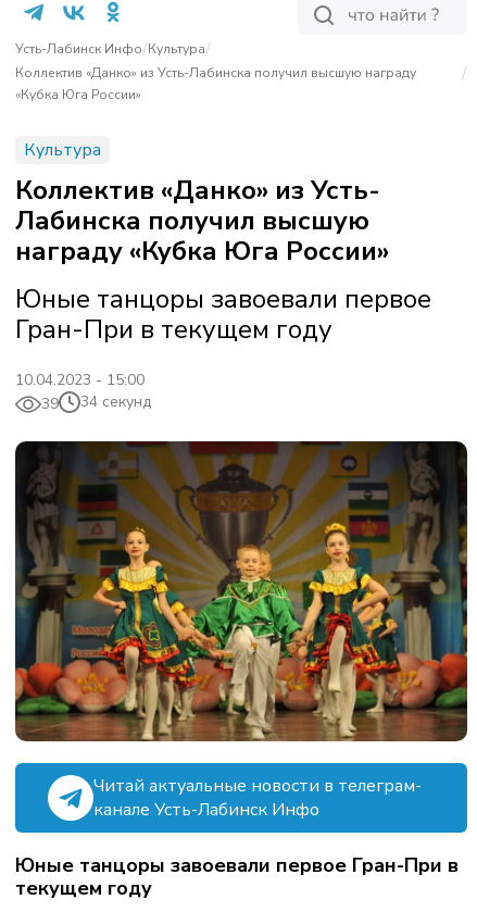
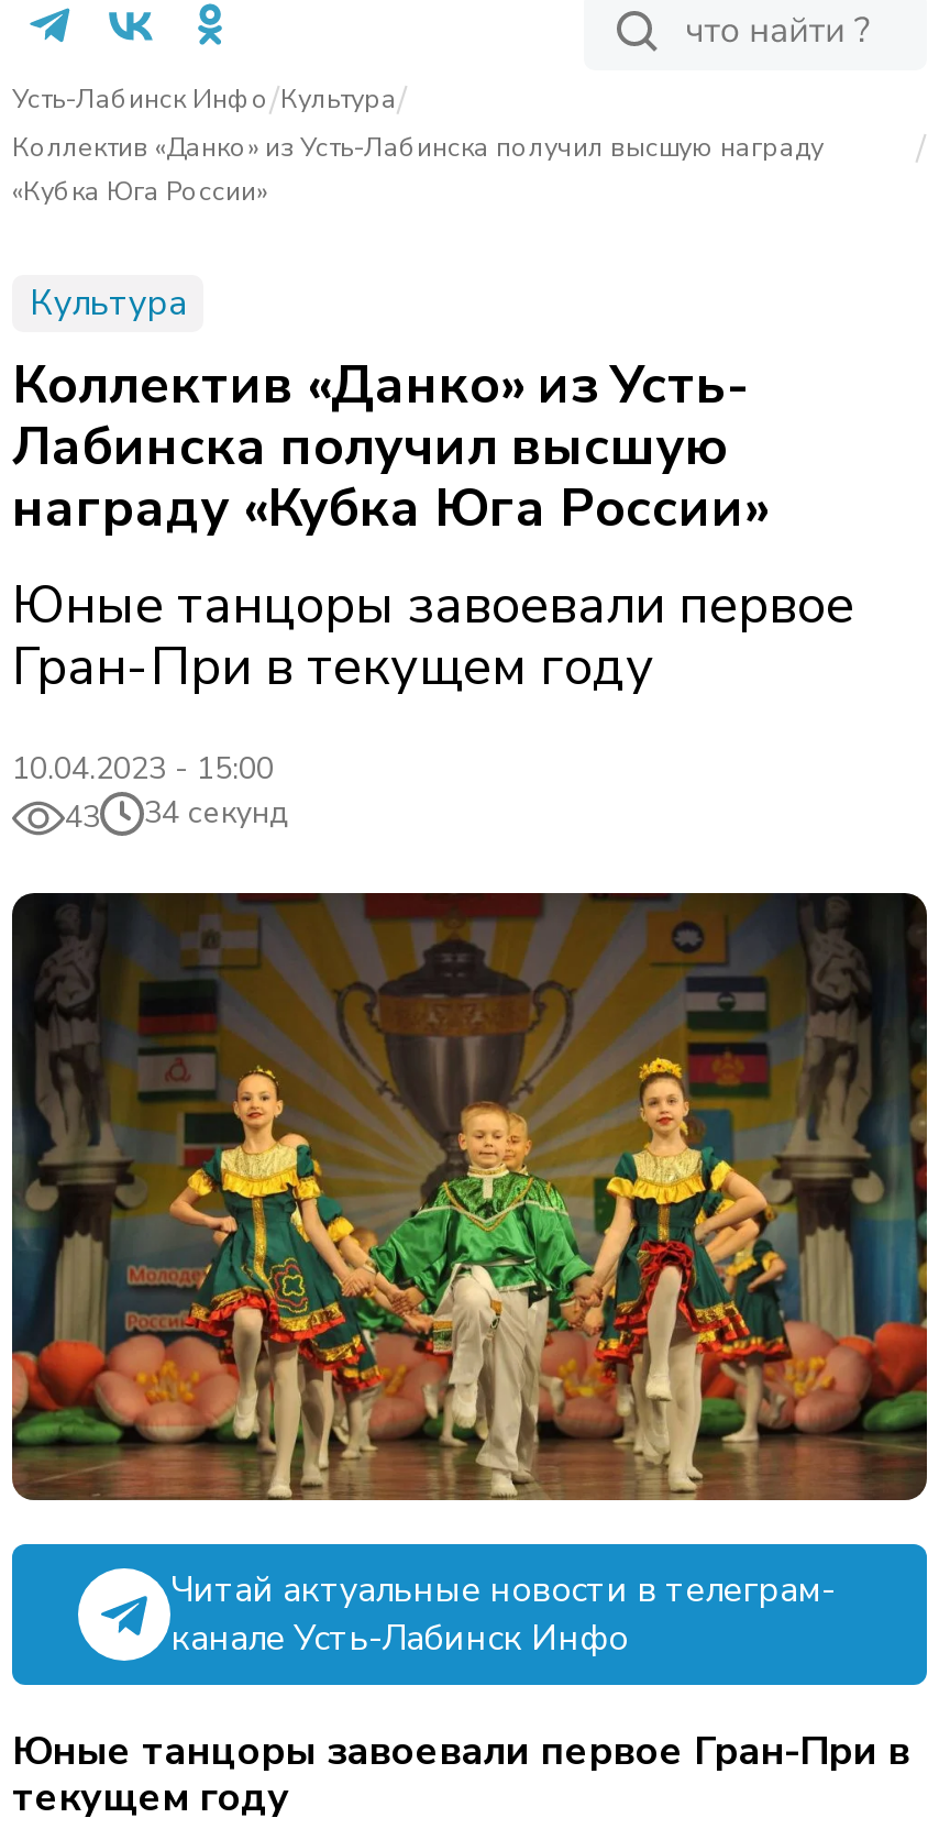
- 39 34 секунд
+ 43 34 секунд
